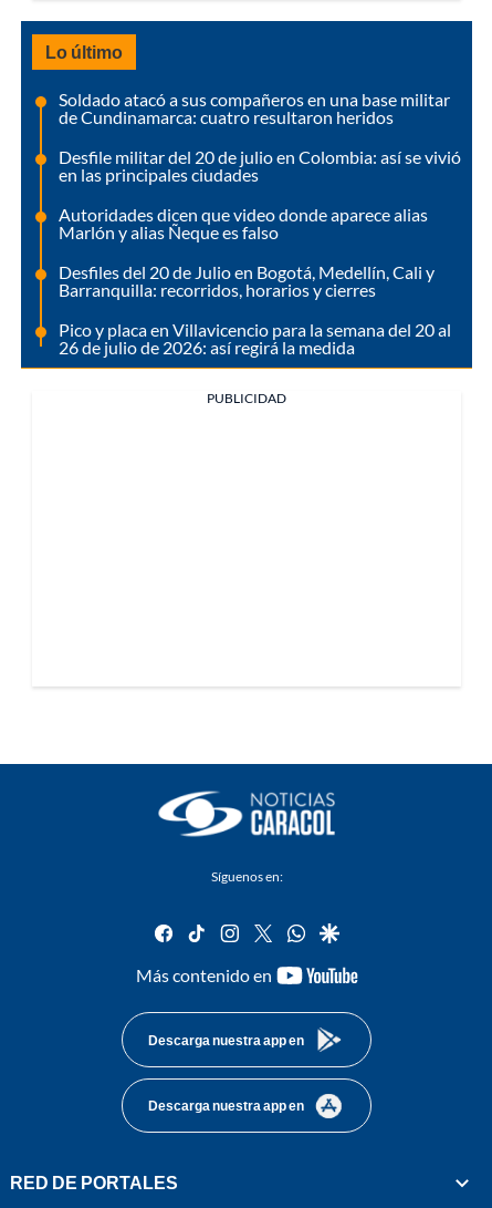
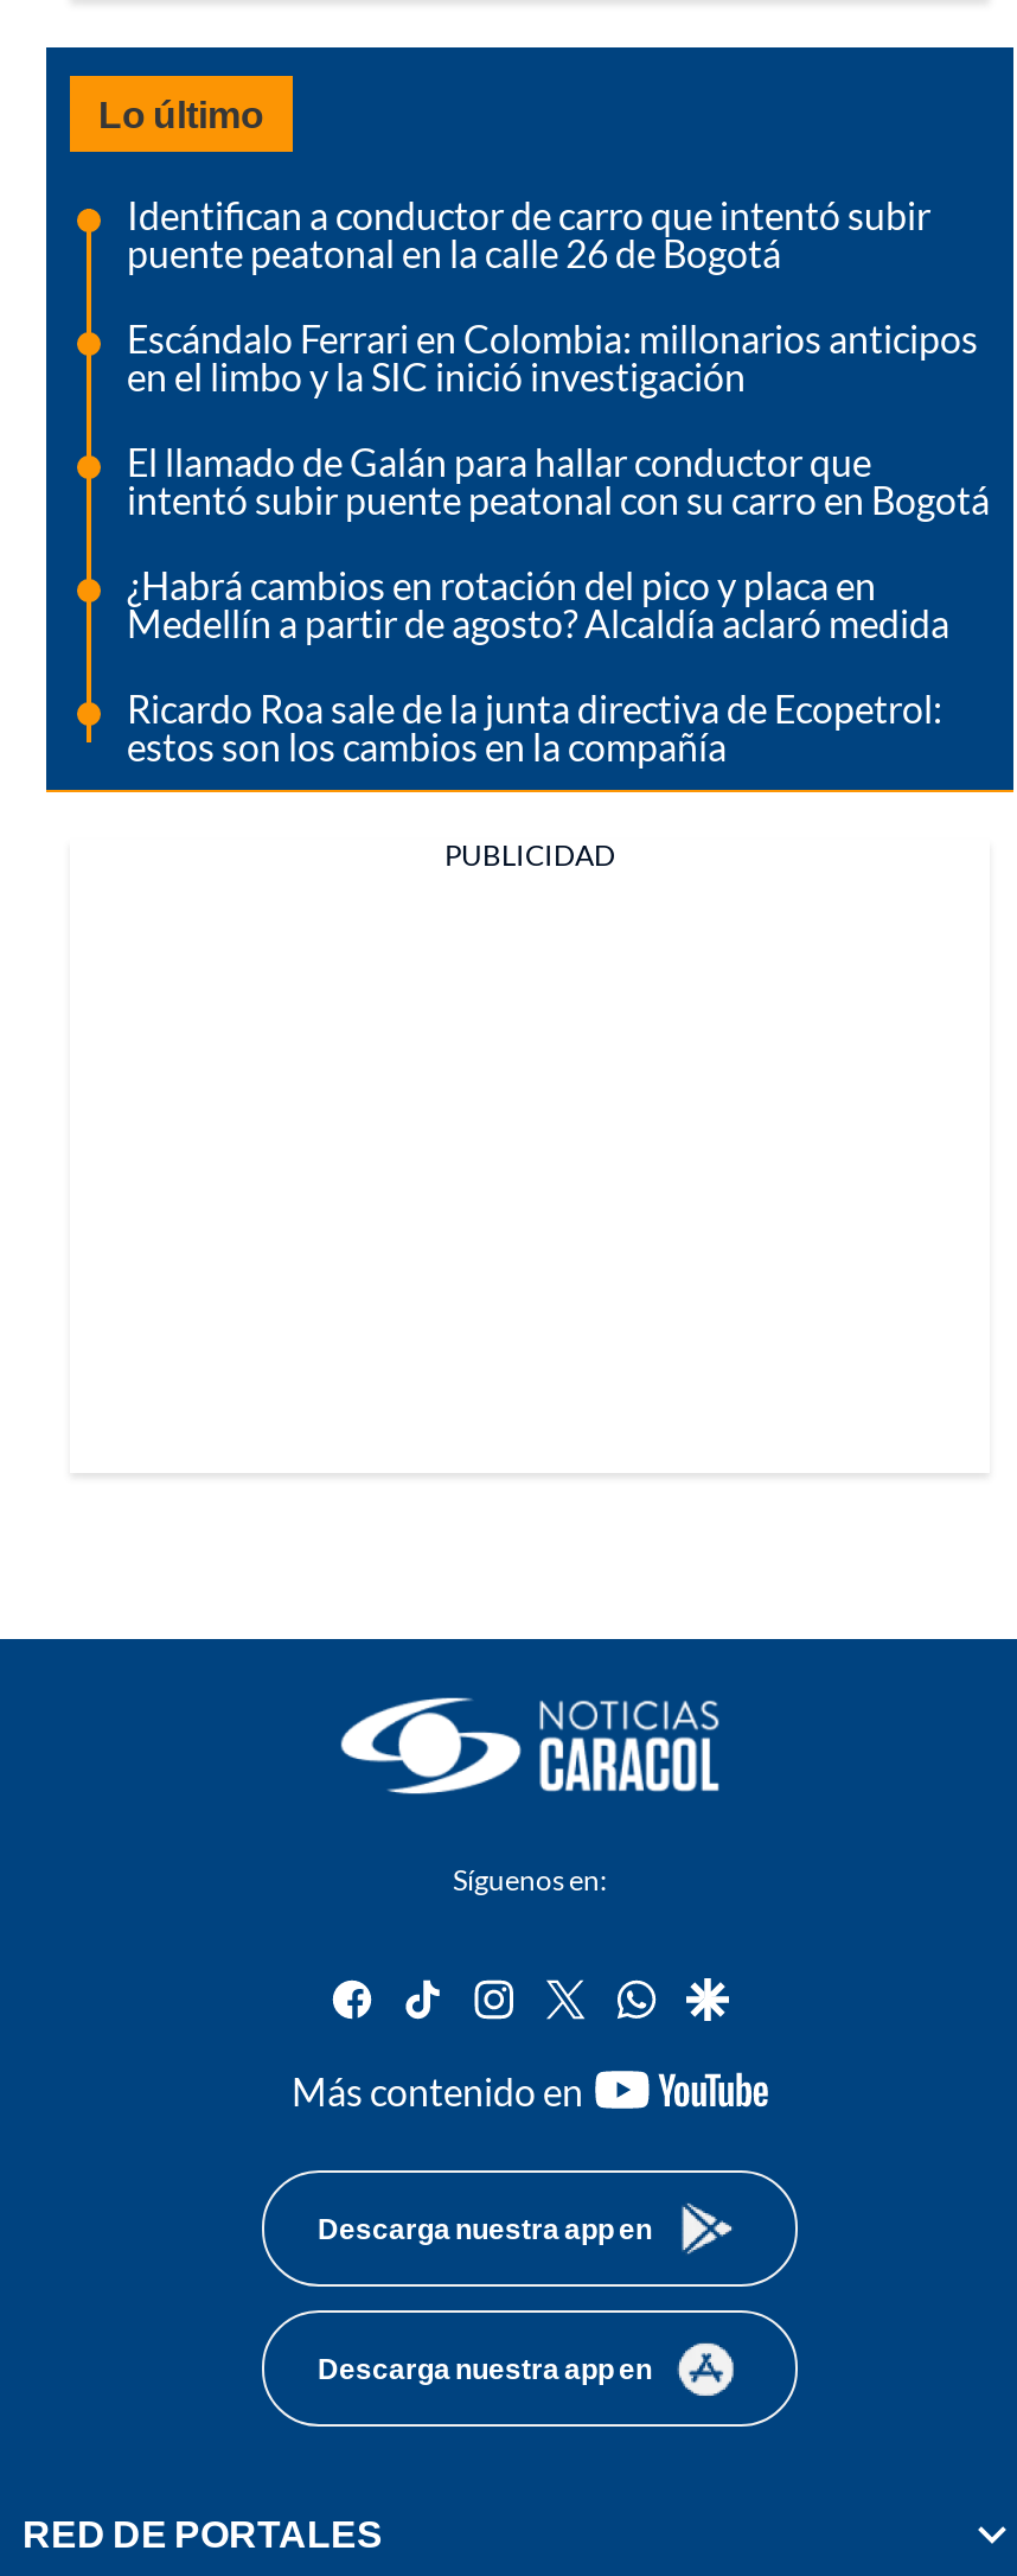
- Soldado atacó a sus compañeros en una base militar
- de Cundinamarca: cuatro resultaron heridos
+ Identifican a conductor de carro que intentó subir
+ puente peatonal en la calle 26 de Bogotá

- Desfile militar del 20 de julio en Colombia: así se vivió
- en las principales ciudades
+ Escándalo Ferrari en Colombia: millonarios anticipos
+ en el limbo y la SIC inició investigación

- Autoridades dicen que video donde aparece alias
- Marlón y alias Ñeque es falso
+ El llamado de Galán para hallar conductor que
+ intentó subir puente peatonal con su carro en Bogotá

- Desfiles del 20 de Julio en Bogotá, Medellín, Cali y
- Barranquilla: recorridos, horarios y cierres
+ ¿Habrá cambios en rotación del pico y placa en
+ Medellín a partir de agosto? Alcaldía aclaró medida

- Pico y placa en Villavicencio para la semana del 20 al
- 26 de julio de 2026: así regirá la medida
+ Ricardo Roa sale de la junta directiva de Ecopetrol:
+ estos son los cambios en la compañía
